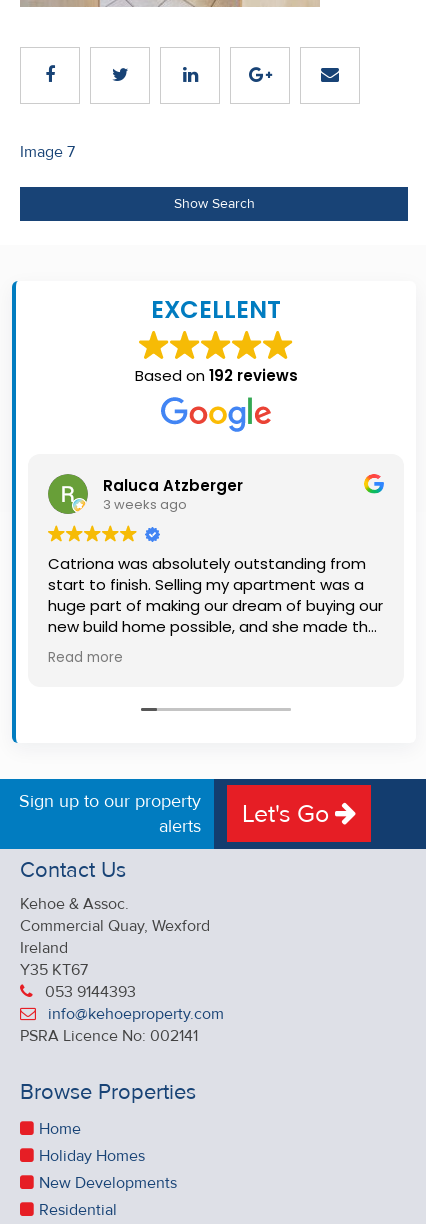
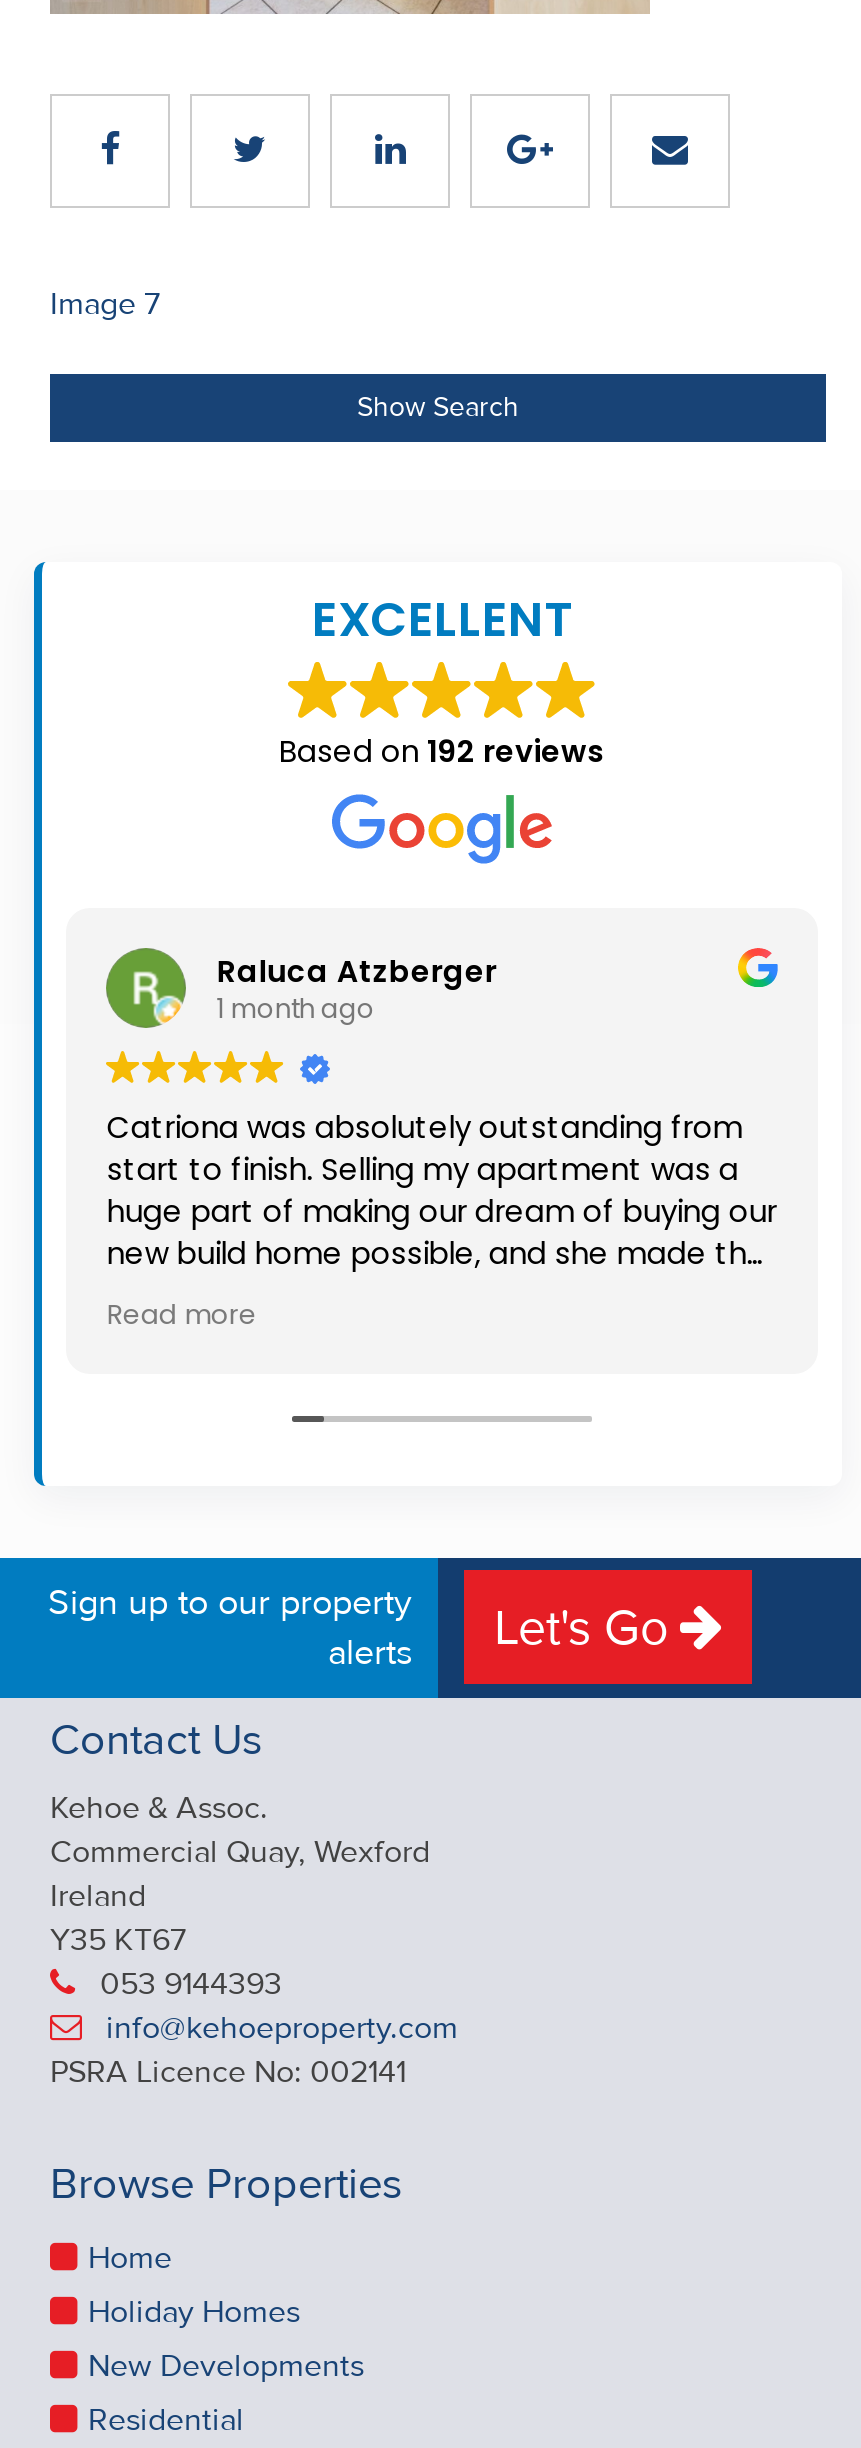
- 3 weeks ago
+ 1 month ago
